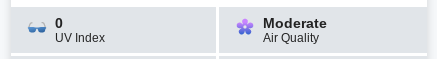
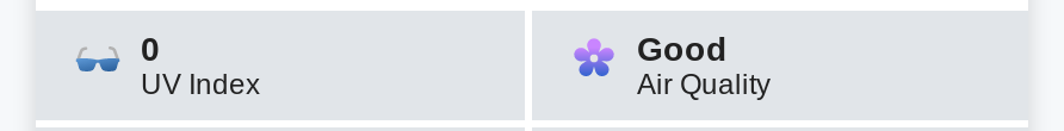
- Moderate
+ Good
